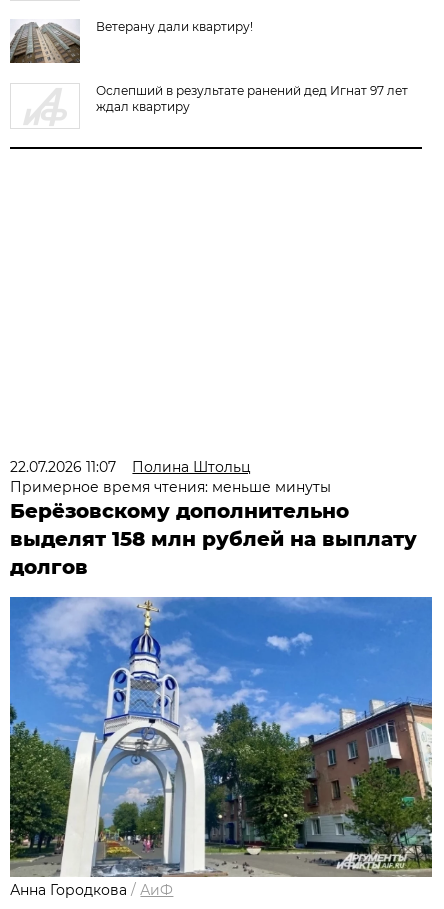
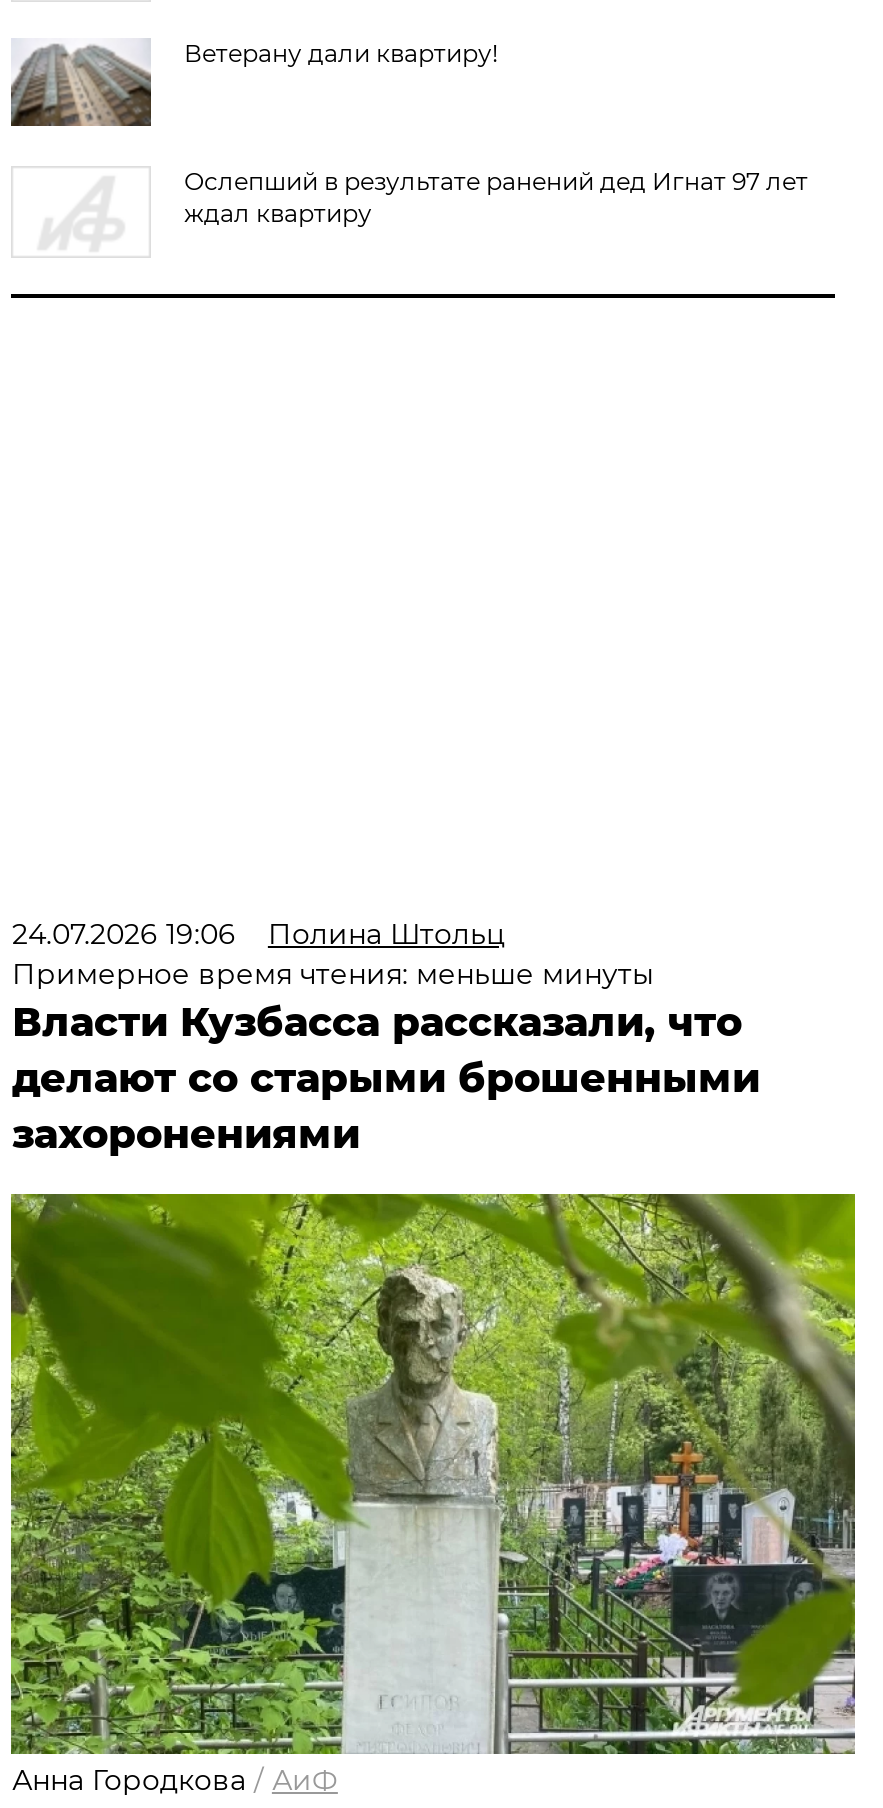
- 22.07.2026 11:07 Полина Штольц
+ 24.07.2026 19:06 Полина Штольц

- Берёзовскому дополнительно
- выделят 158 млн рублей на выплату
- долгов
+ Власти Кузбасса рассказали, что
+ делают со старыми брошенными
+ захоронениями

- [image]
+ [image]
